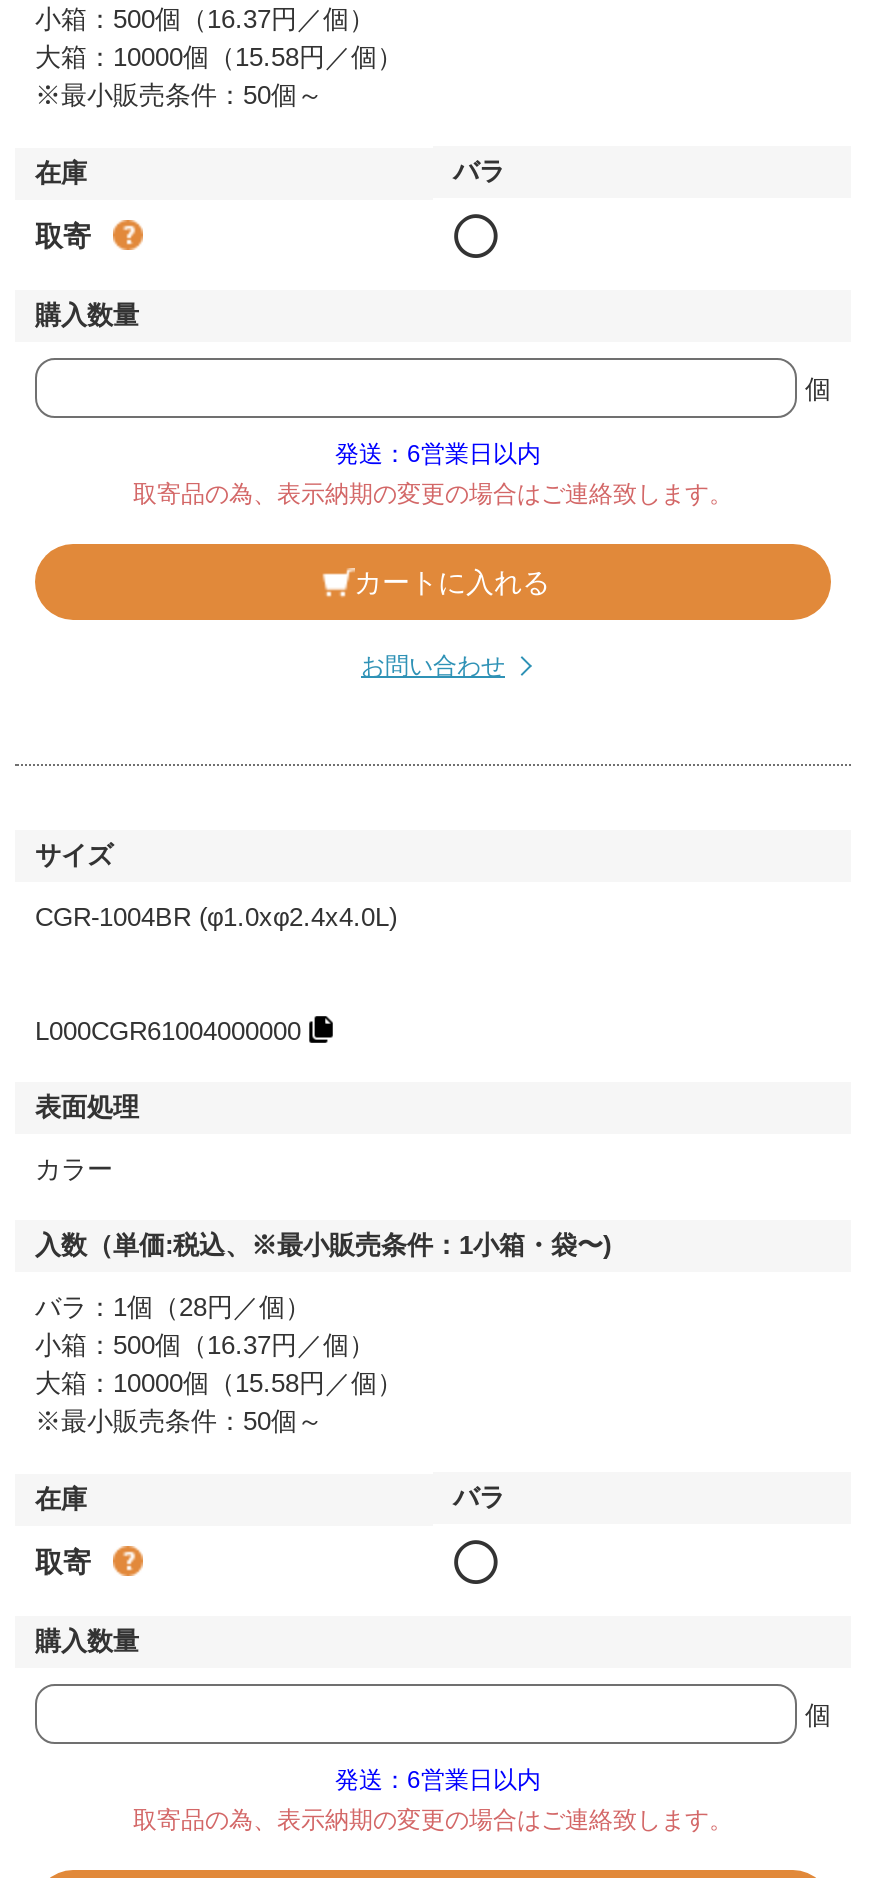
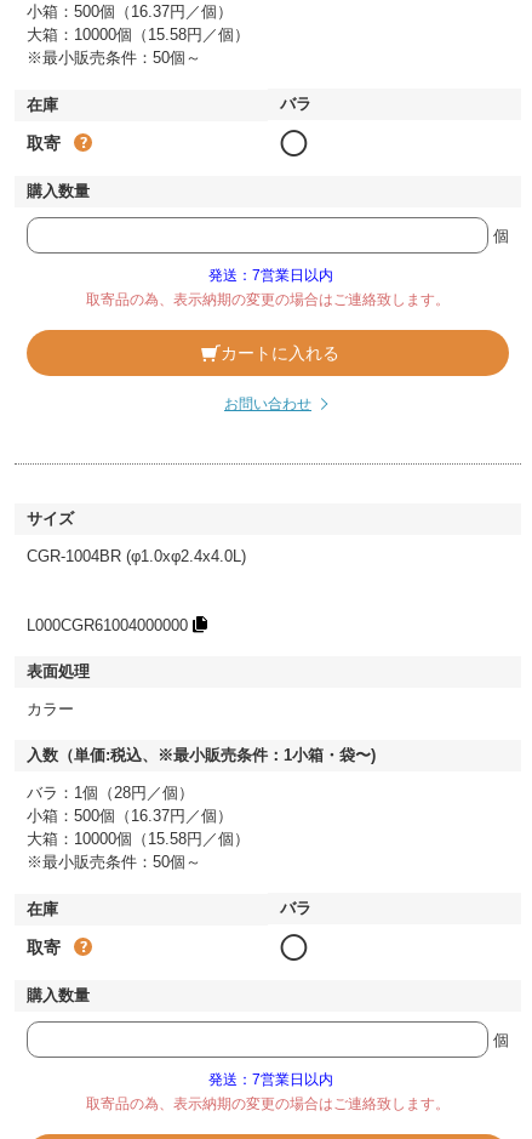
- 発送：6営業日以内
+ 発送：7営業日以内

- 発送：6営業日以内
+ 発送：7営業日以内
